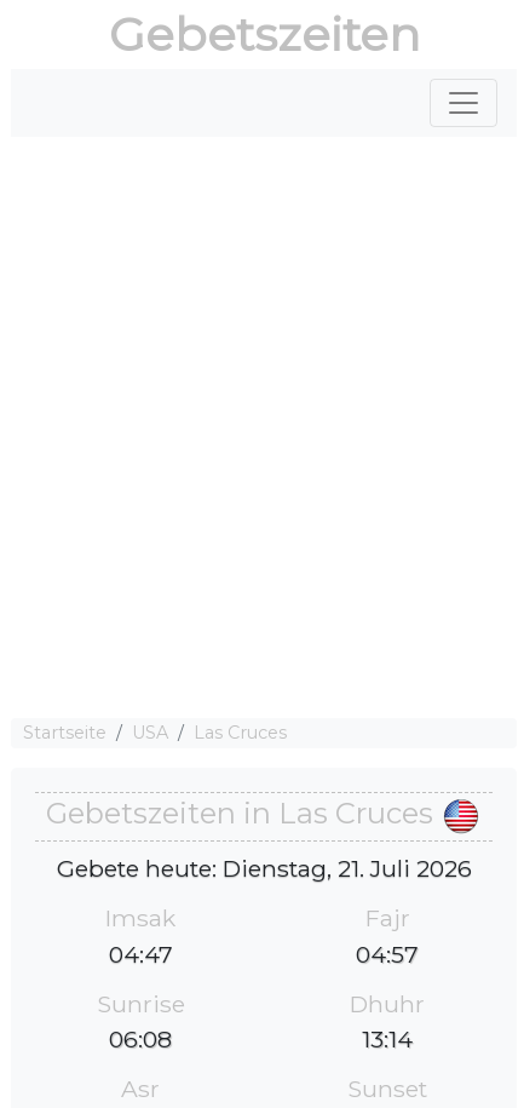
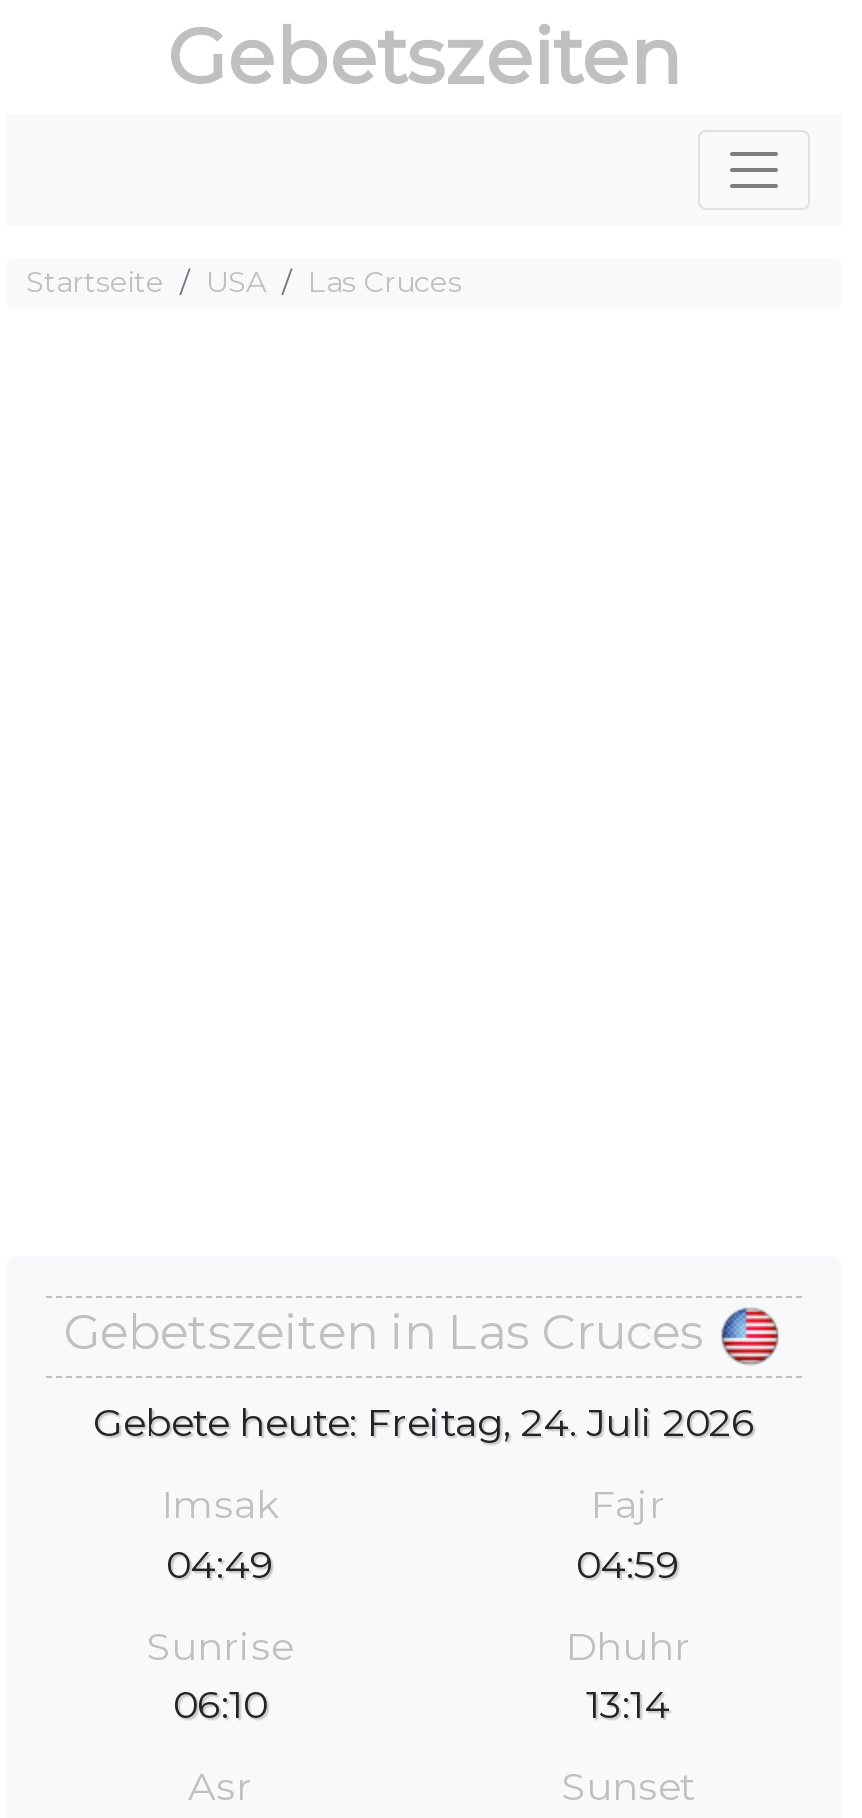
moved up: Startseite | USA | Las Cruces

- Gebete heute: Dienstag, 21. Juli 2026
+ Gebete heute: Freitag, 24. Juli 2026

- 04:47
+ 04:49

- 04:57
+ 04:59

- 06:08
+ 06:10
